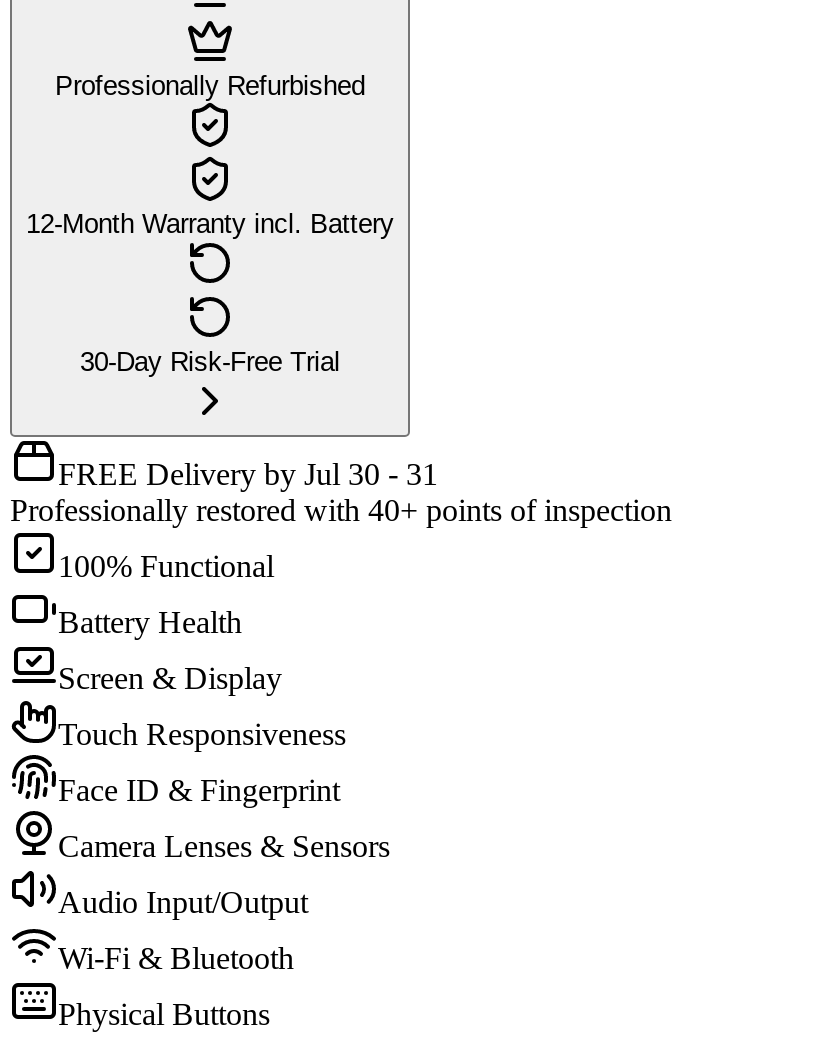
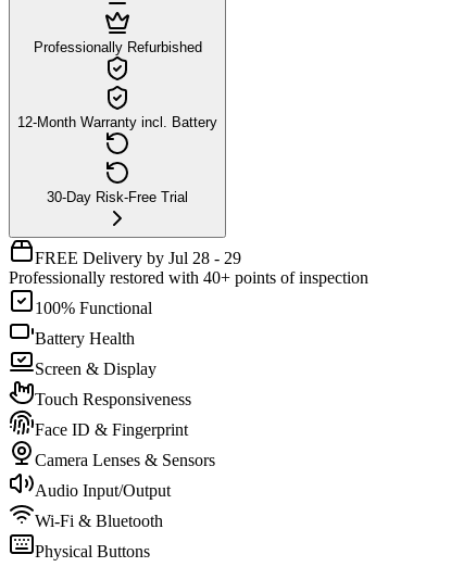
- FREE Delivery by Jul 30 - 31
+ FREE Delivery by Jul 28 - 29
